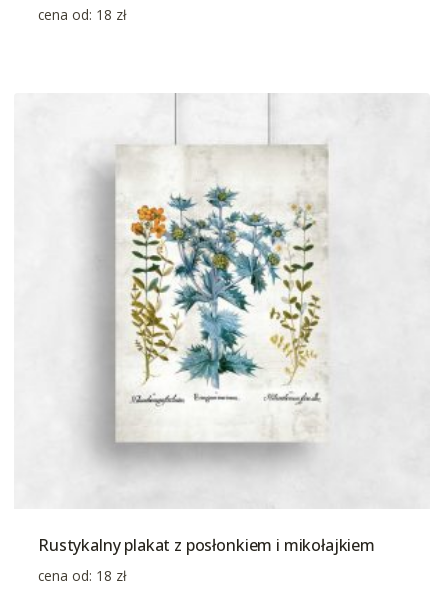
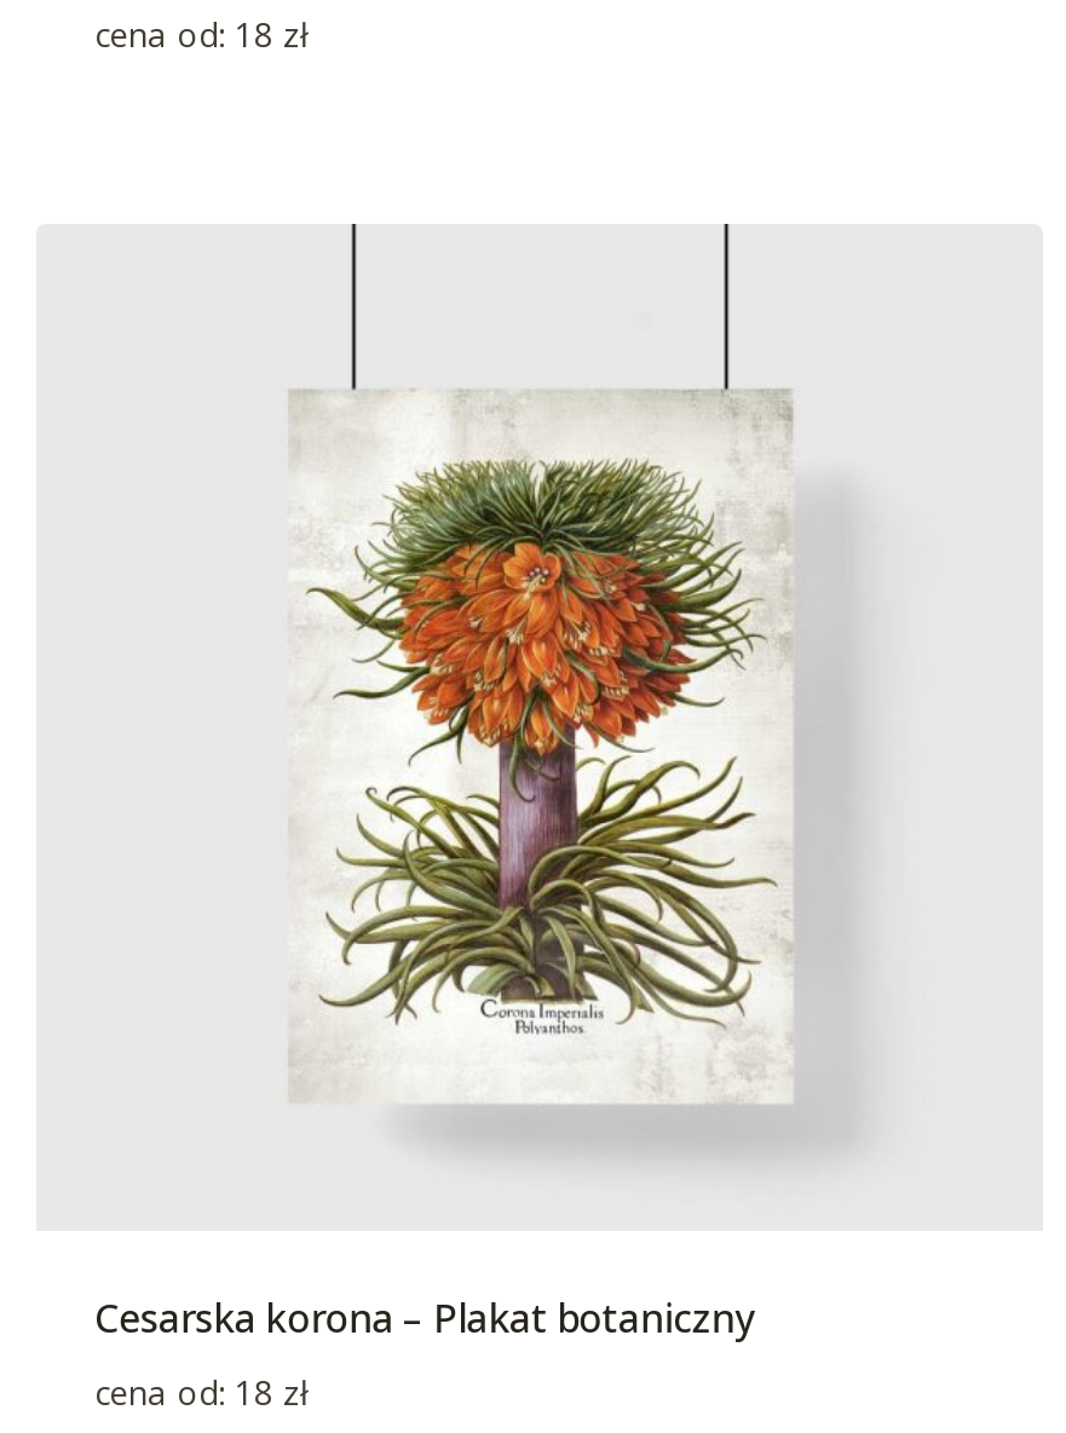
- [image]
+ [image]

- Rustykalny plakat z posłonkiem i mikołajkiem
+ Cesarska korona – Plakat botaniczny
